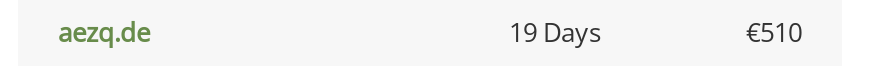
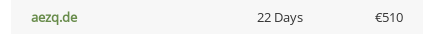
- 19 Days
+ 22 Days
